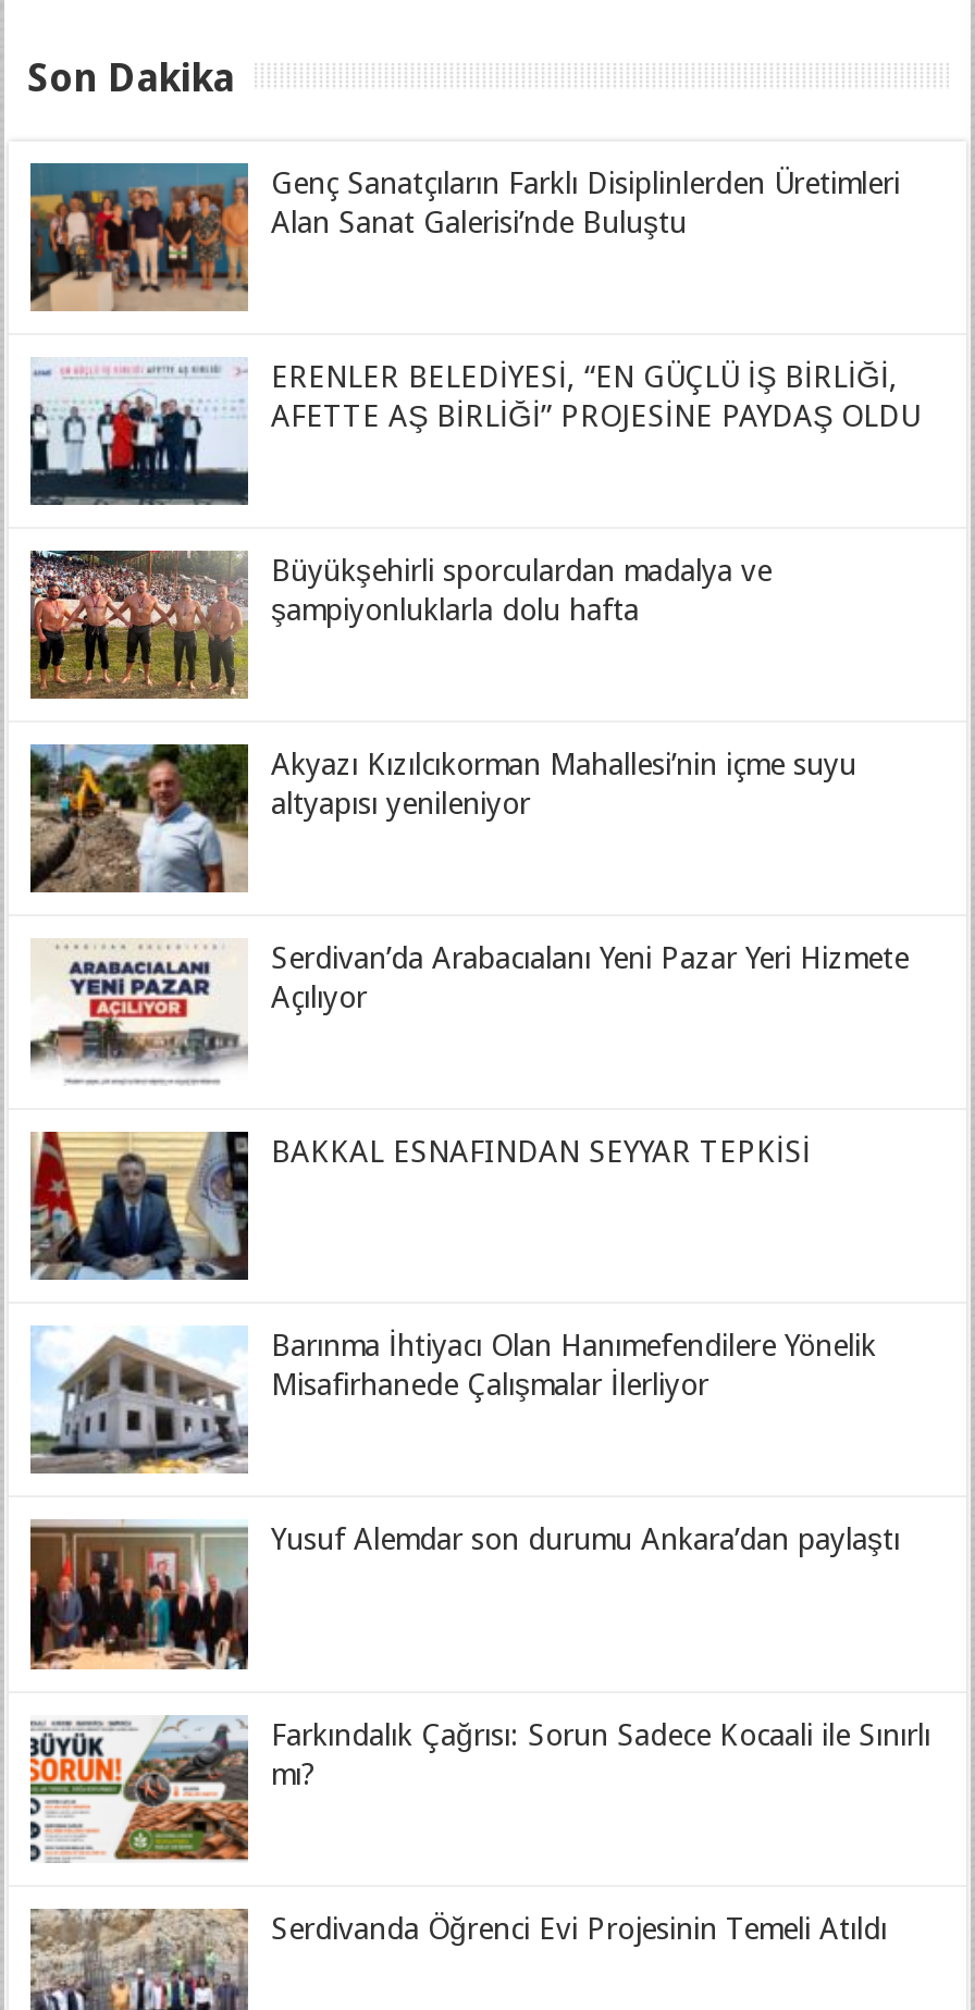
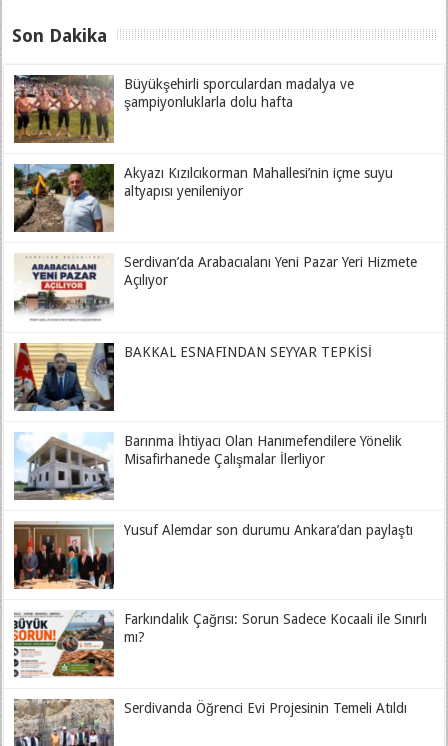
- [image]
- Genç Sanatçıların Farklı Disiplinlerden Üretimleri
- Alan Sanat Galerisi’nde Buluştu

- [image]
- ERENLER BELEDİYESİ, “EN GÜÇLÜ İŞ BİRLİĞİ,
- AFETTE AŞ BİRLİĞİ” PROJESİNE PAYDAŞ OLDU
